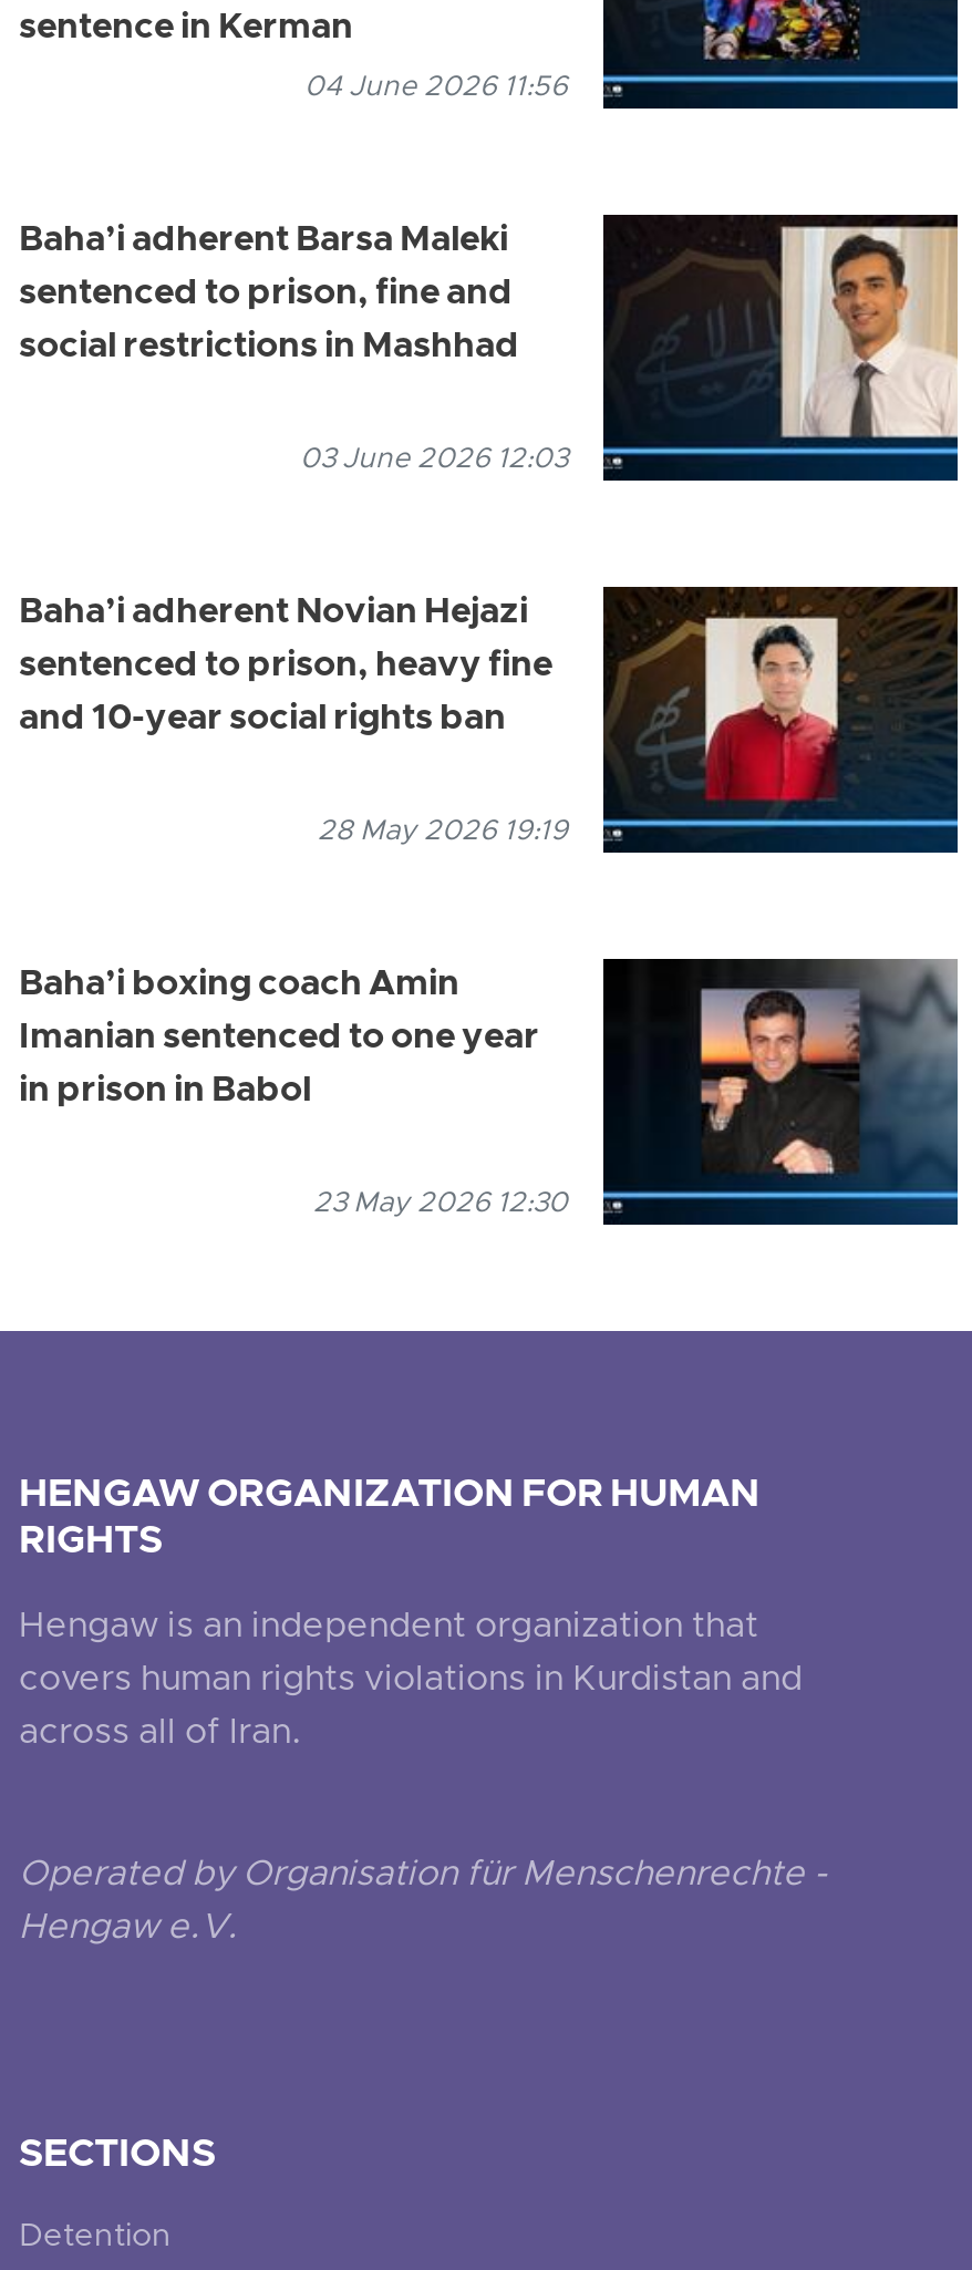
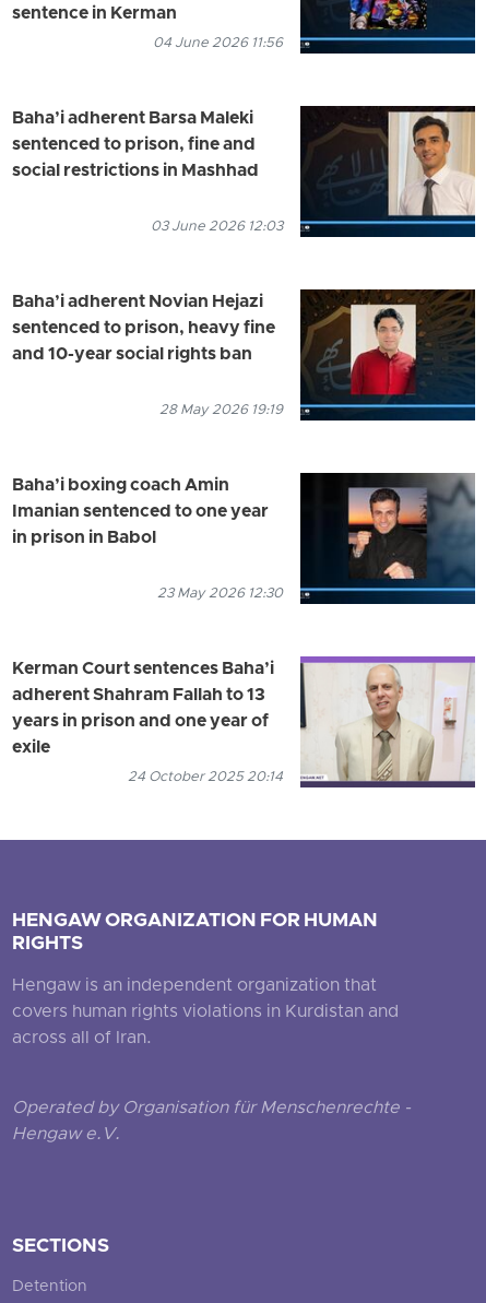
+ [image]
+ Kerman Court sentences Baha’i
+ adherent Shahram Fallah to 13
+ years in prison and one year of
+ exile
+ 24 October 2025 20:14
